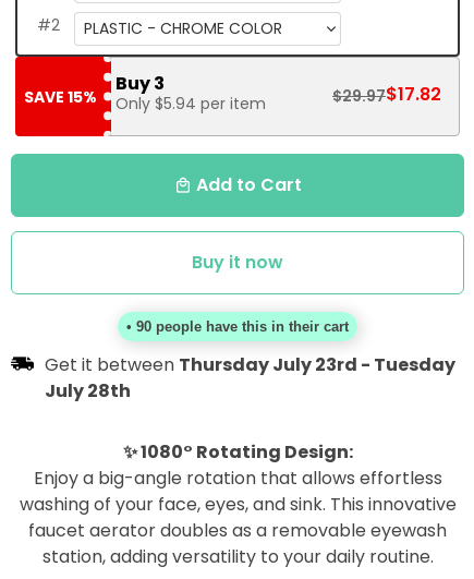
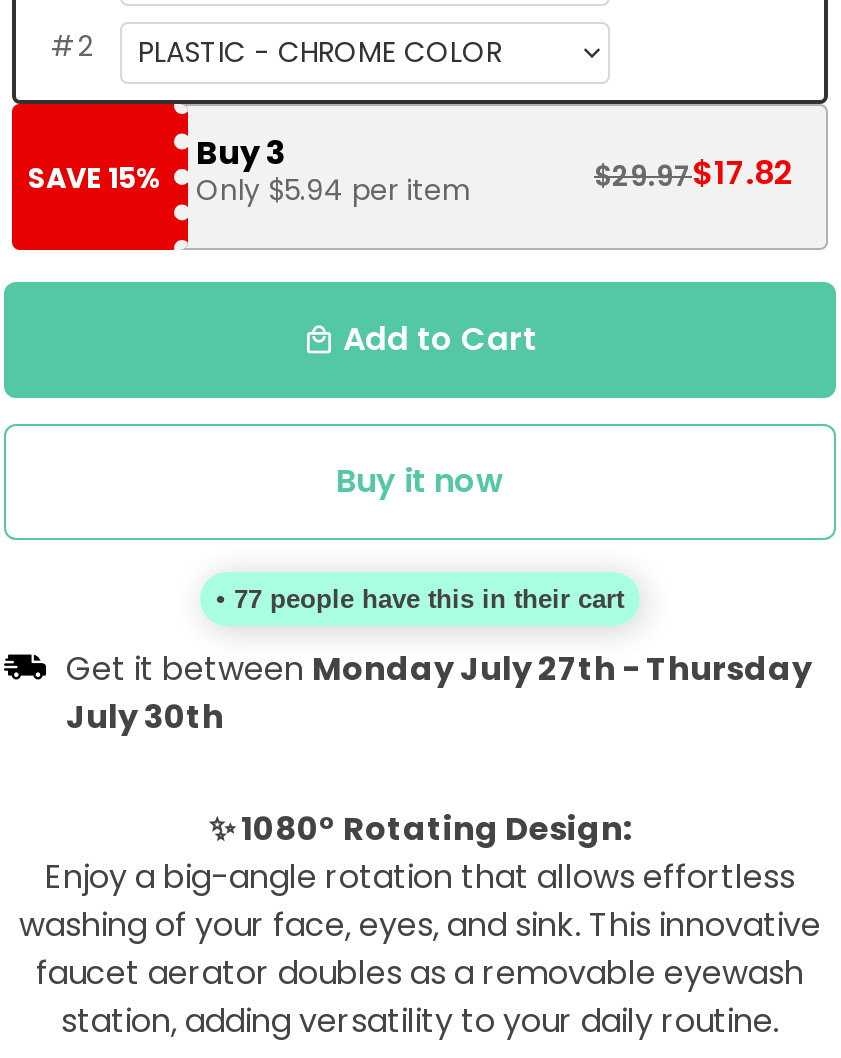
- • 90 people have this in their cart
+ • 77 people have this in their cart

- Get it between Thursday July 23rd - Tuesday
+ Get it between Monday July 27th - Thursday

- July 28th
+ July 30th
